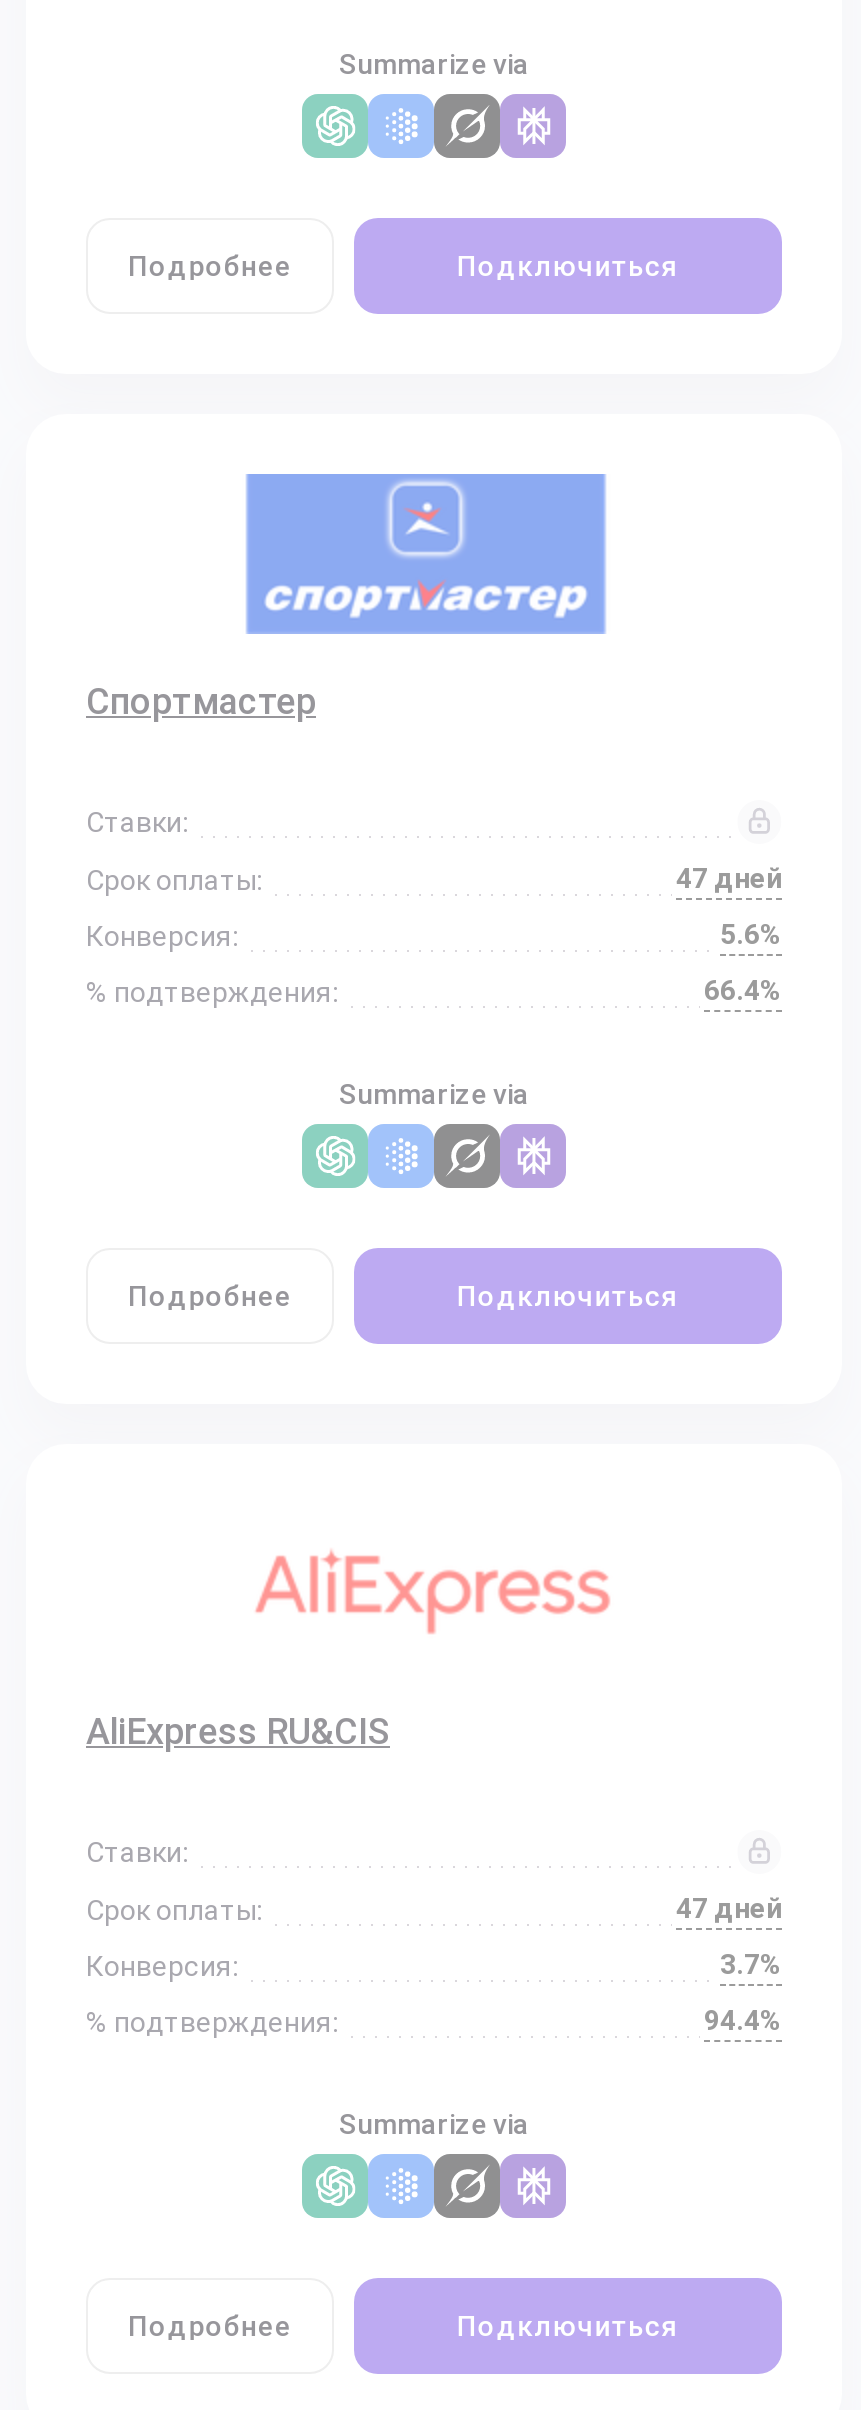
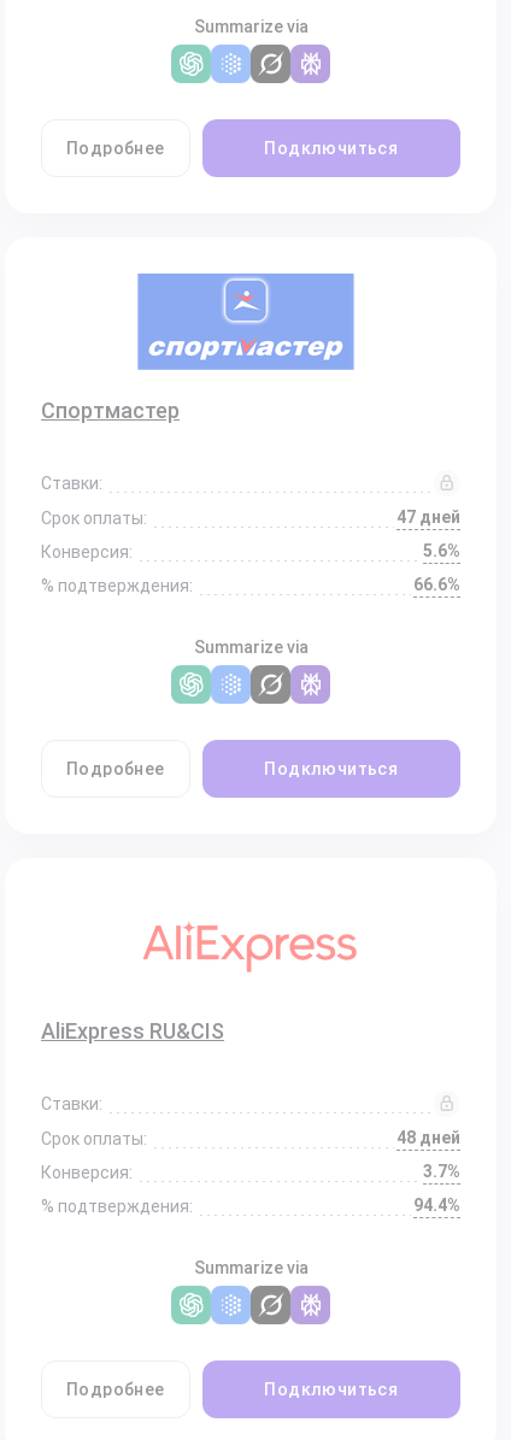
- 66.4%
+ 66.6%

- 47 дней
+ 48 дней
